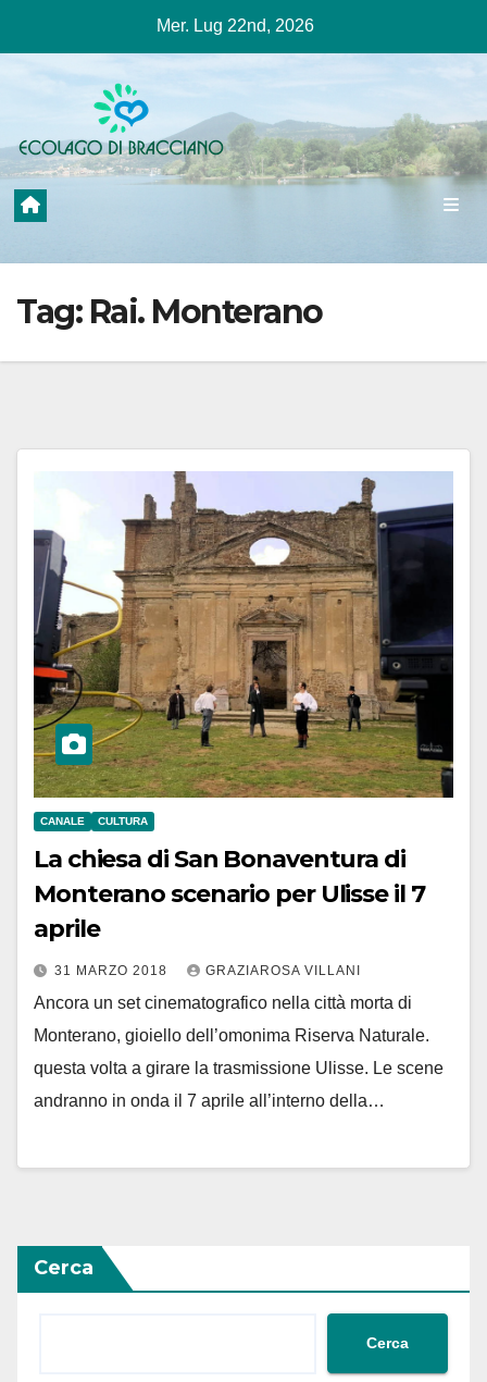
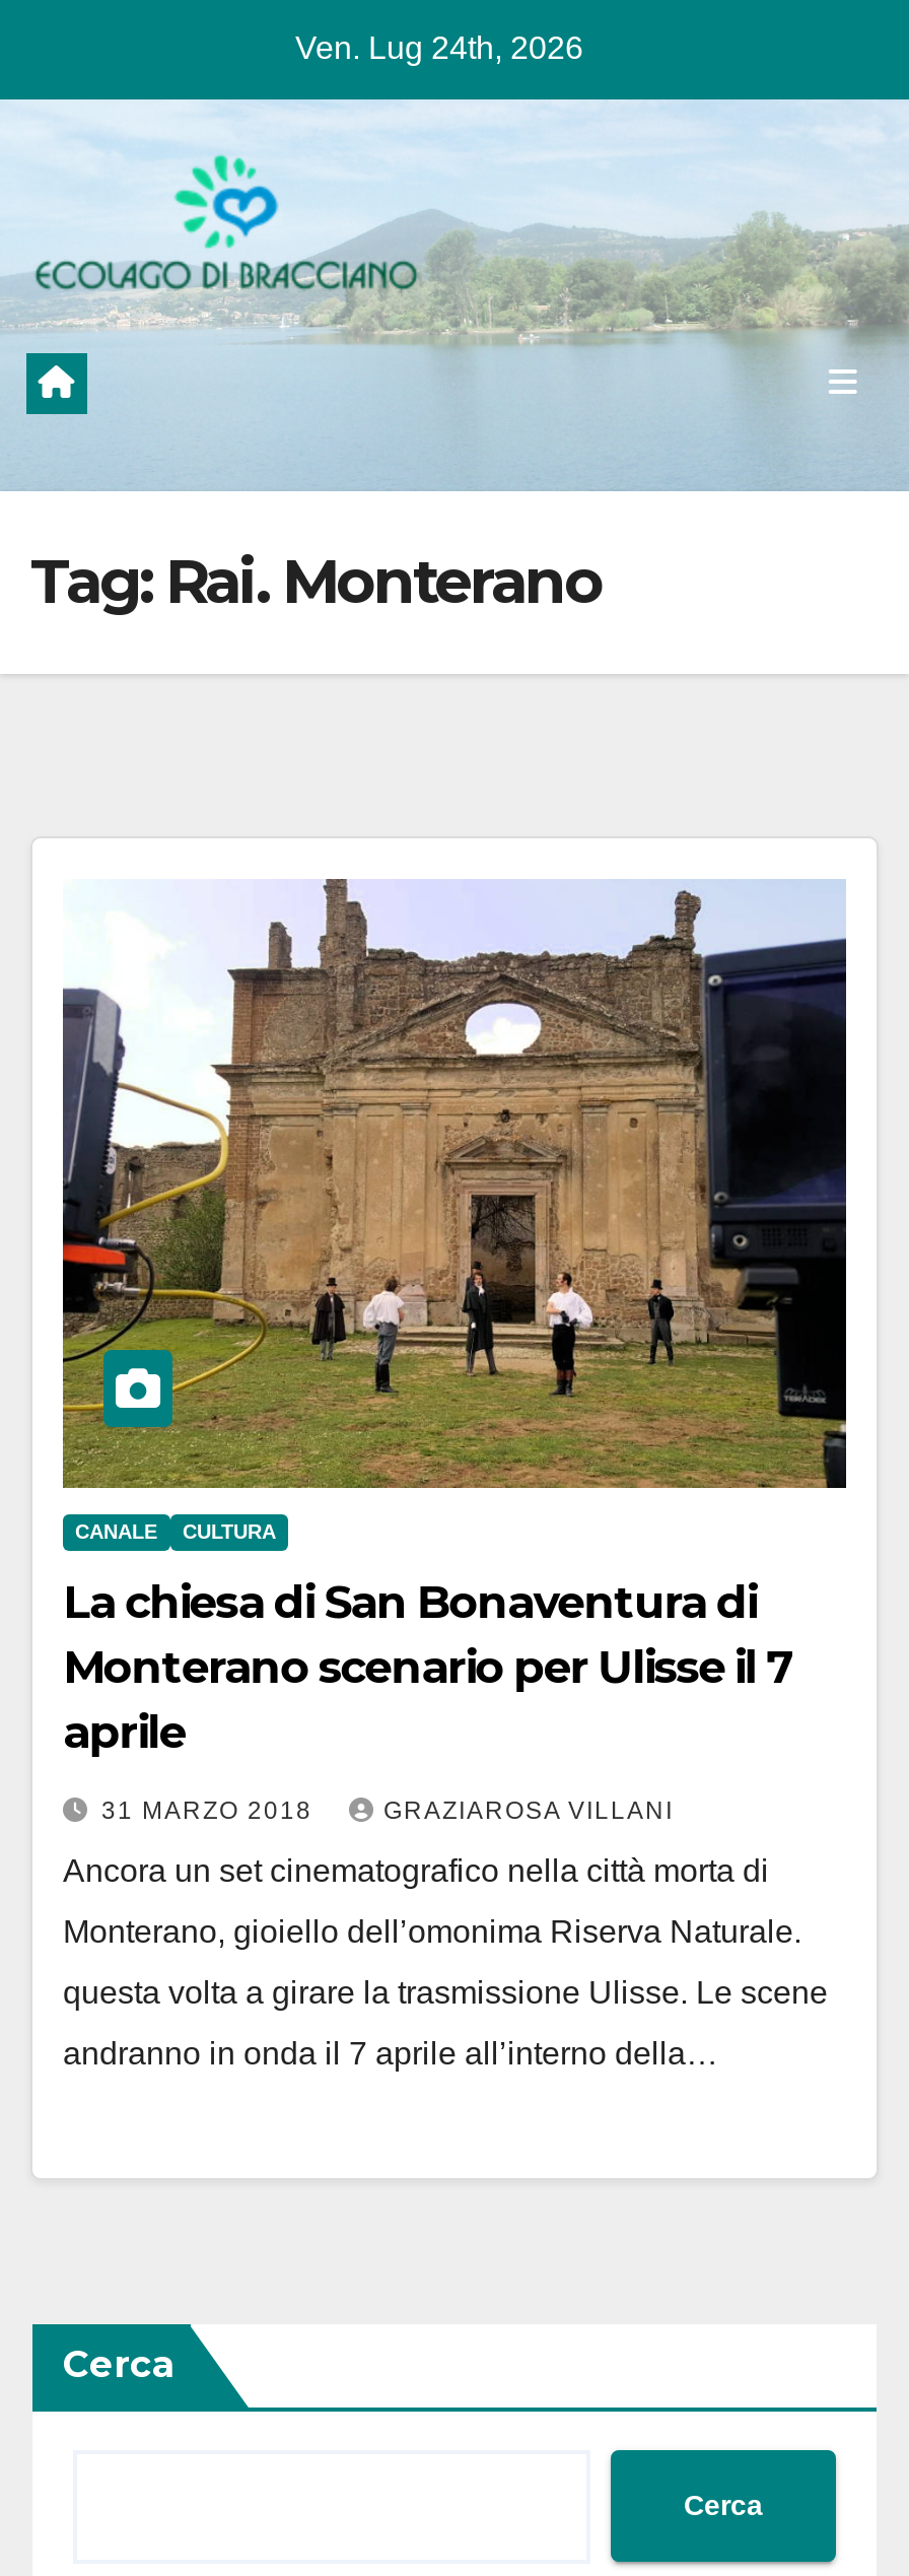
- Mer. Lug 22nd, 2026
+ Ven. Lug 24th, 2026
